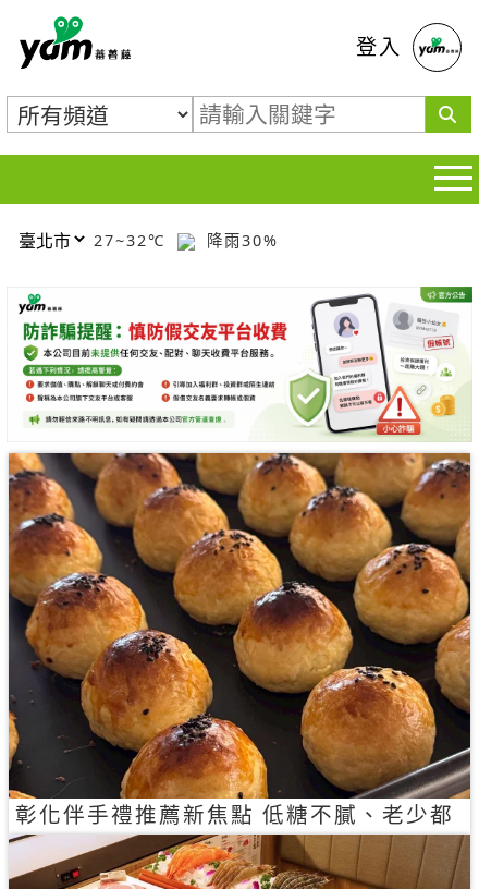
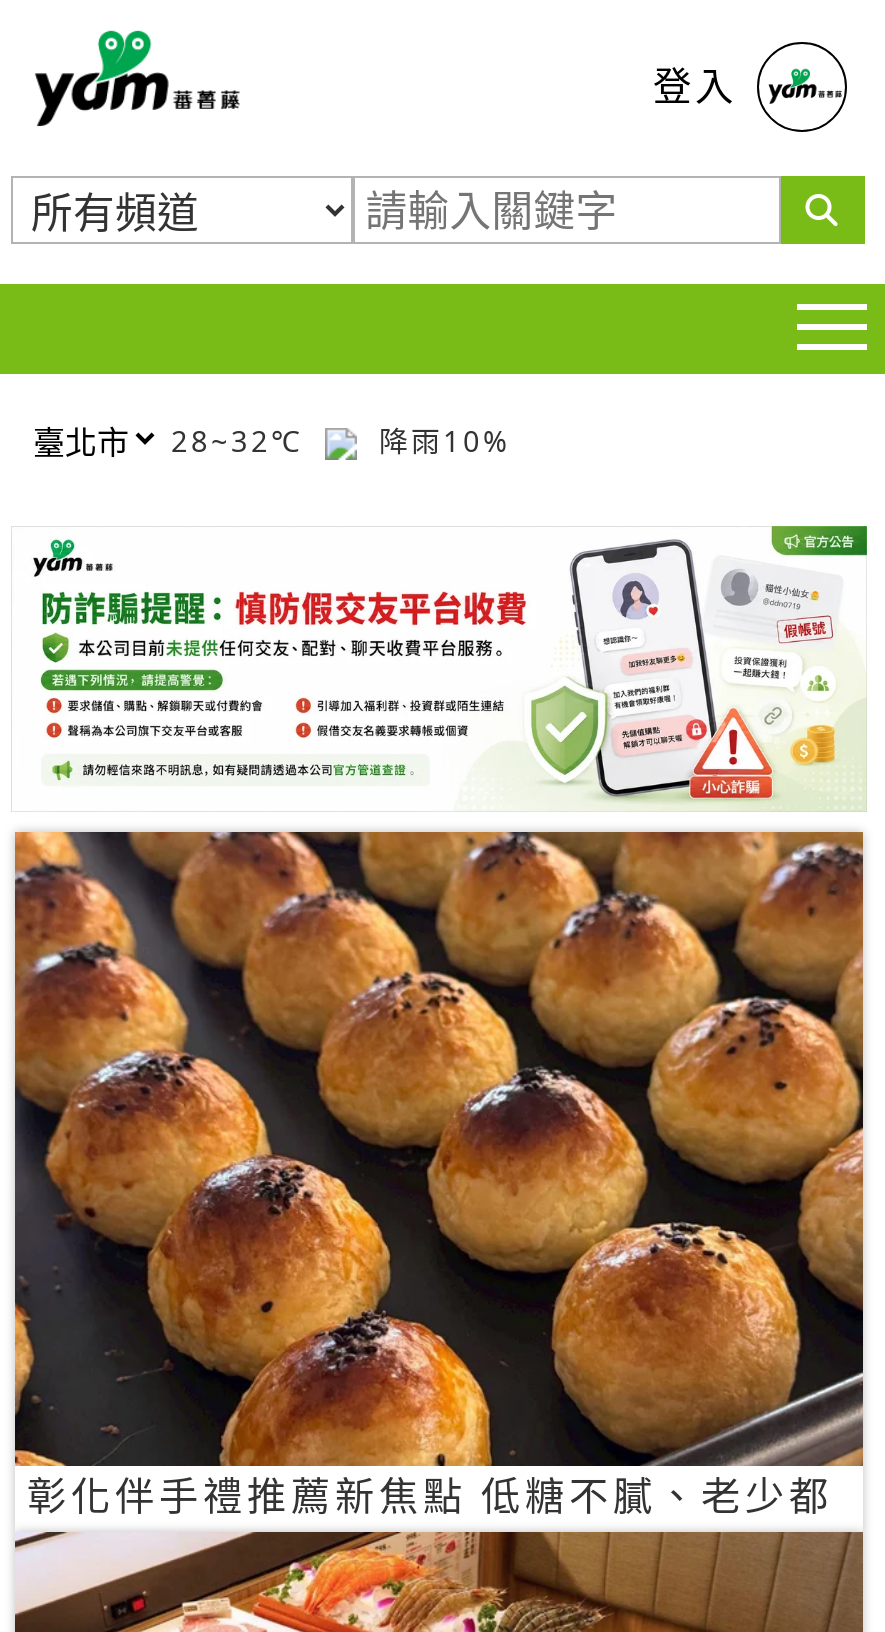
- 27~32℃
+ 28~32℃

- 降雨30%
+ 降雨10%
